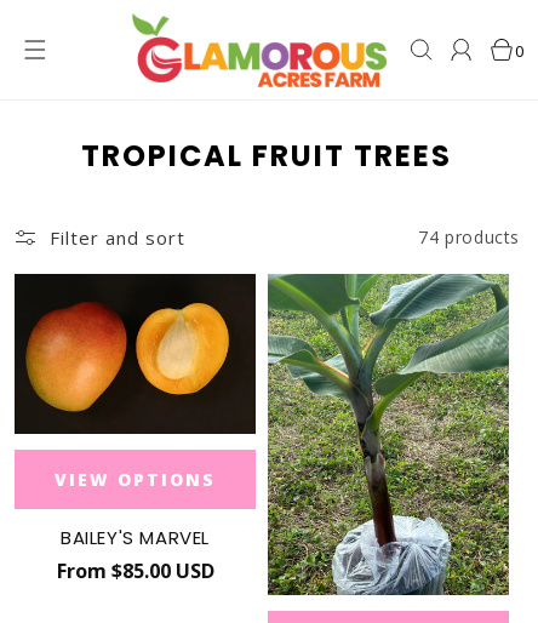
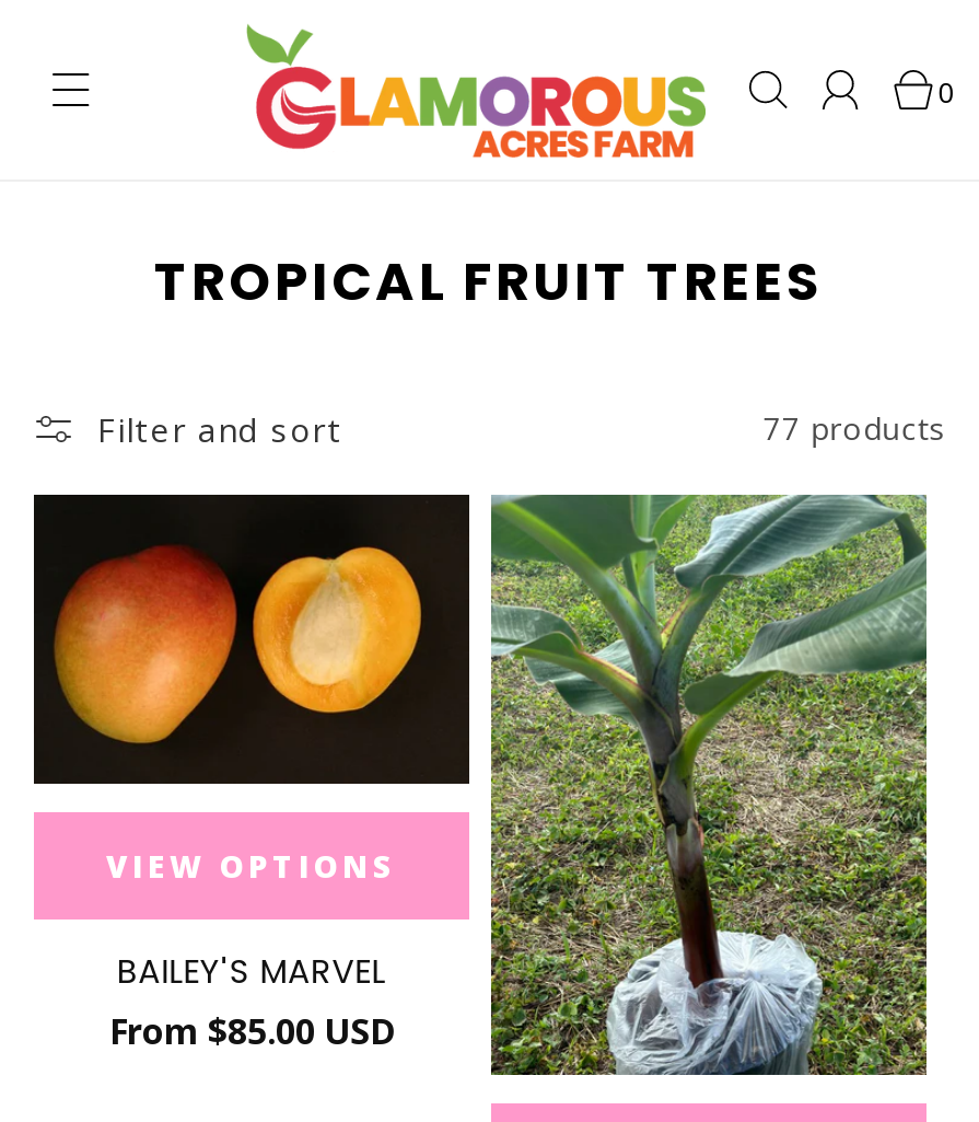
- 74 products
+ 77 products
